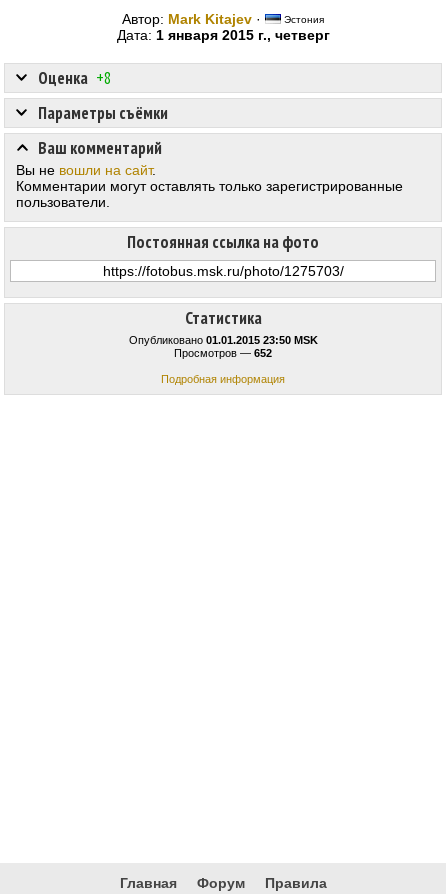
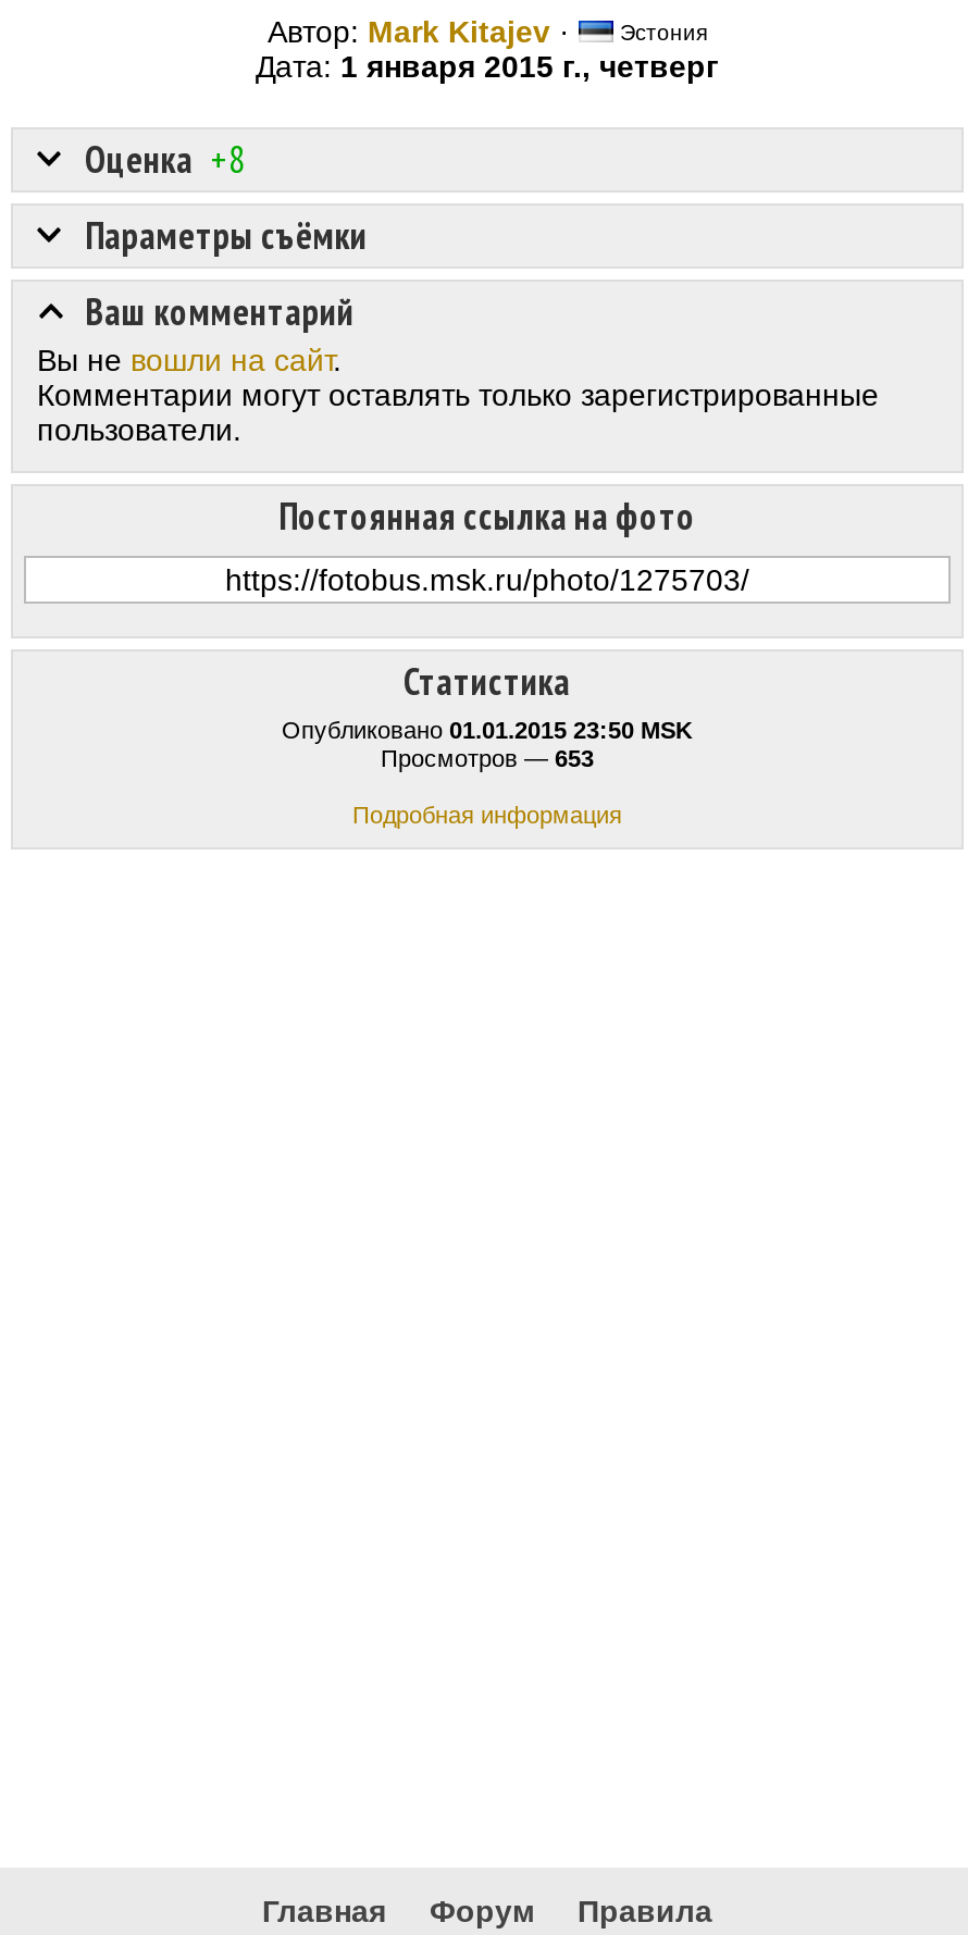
- Просмотров — 652
+ Просмотров — 653
